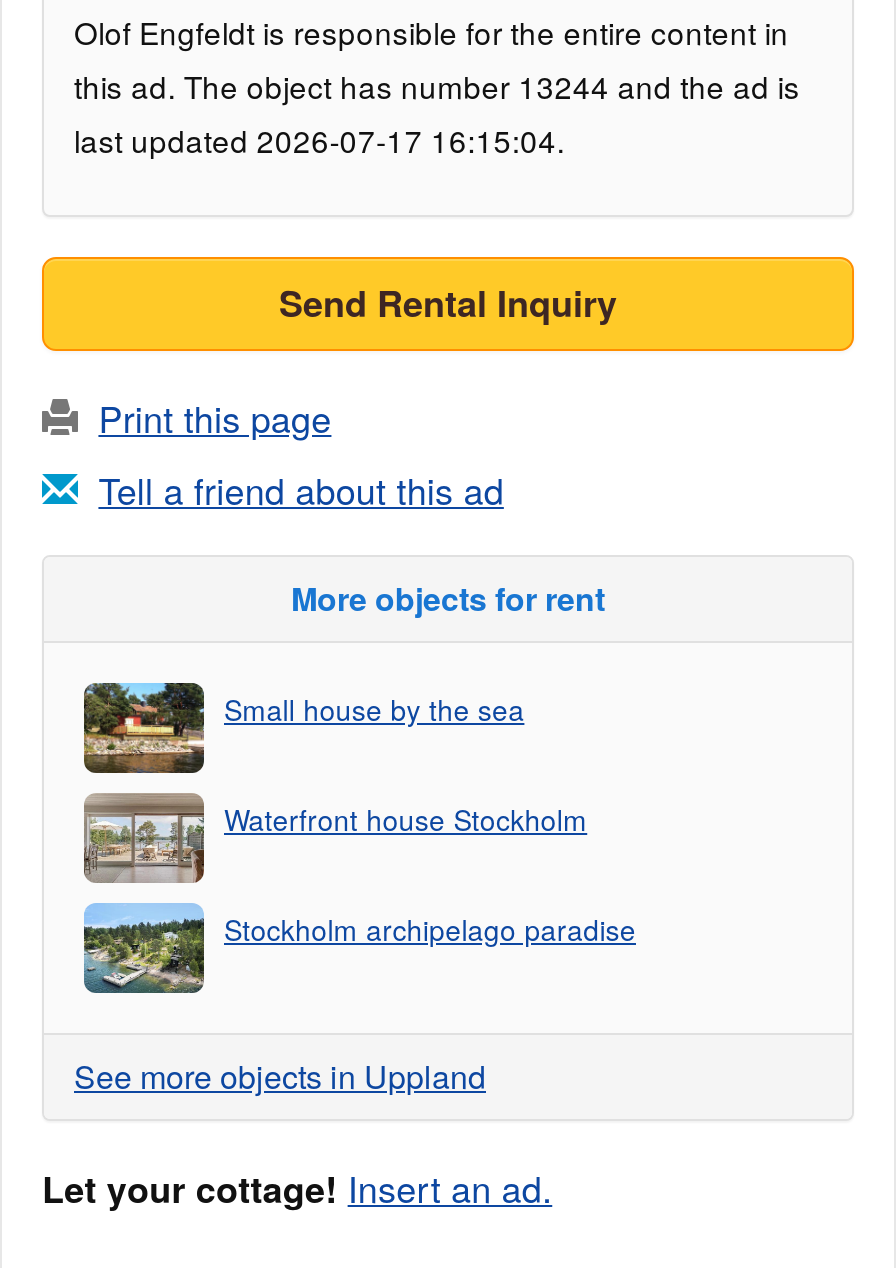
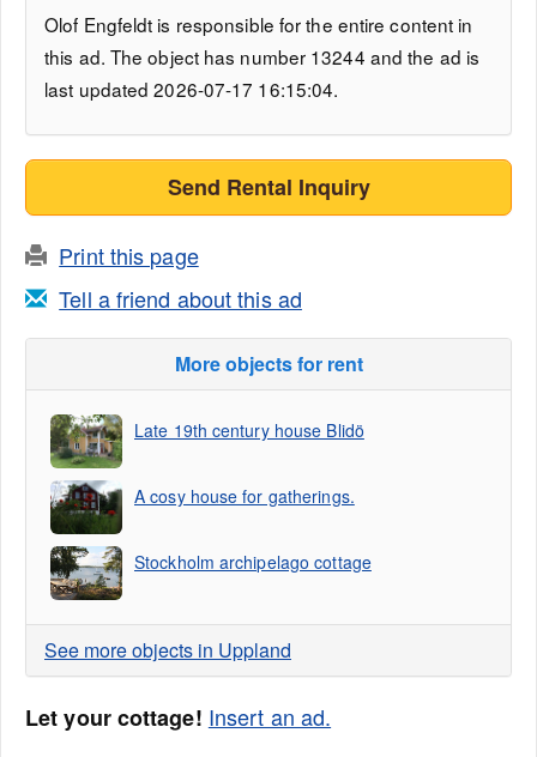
- [image]
- Small house by the sea
+ [image]
+ Late 19th century house Blidö

- [image]
- Waterfront house Stockholm
+ [image]
+ A cosy house for gatherings.

- [image]
- Stockholm archipelago paradise
+ [image]
+ Stockholm archipelago cottage
